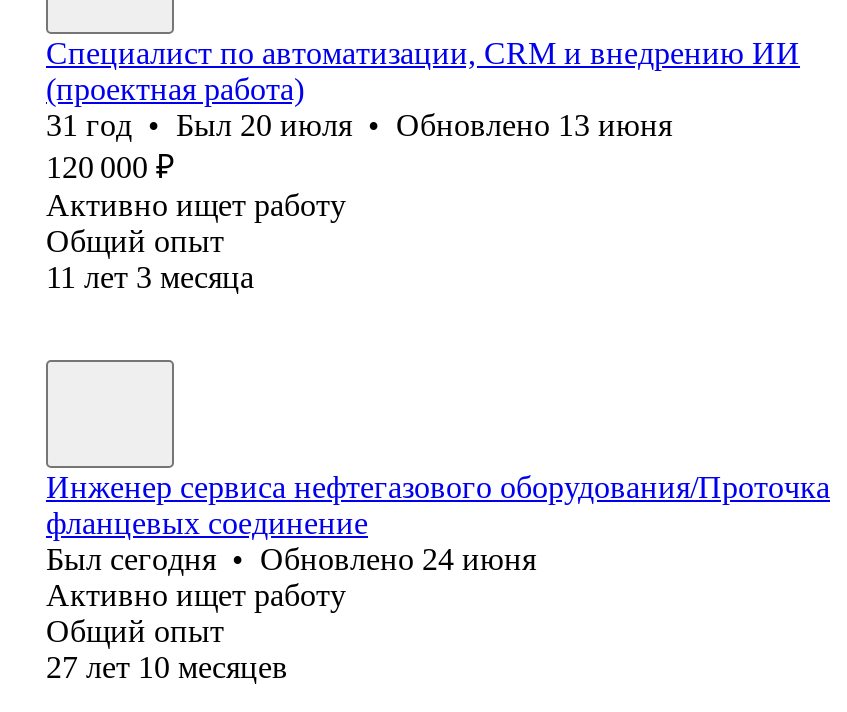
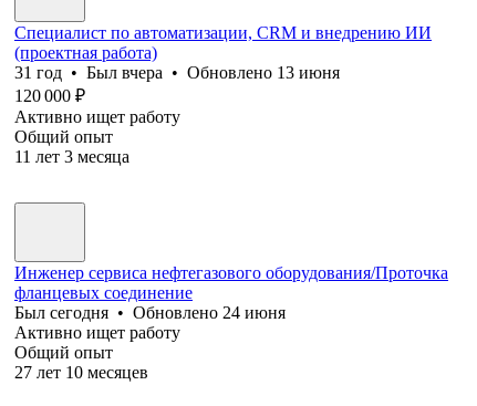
- 31 год • Был 20 июля • Обновлено 13 июня
+ 31 год • Был вчера • Обновлено 13 июня
